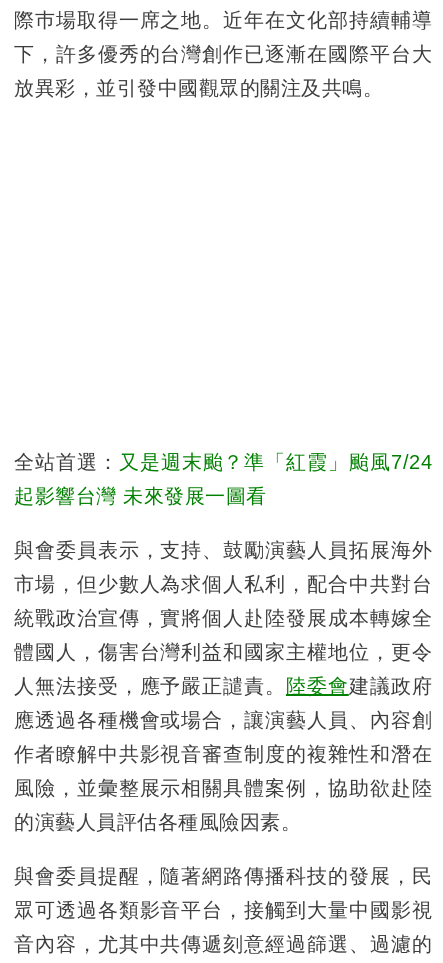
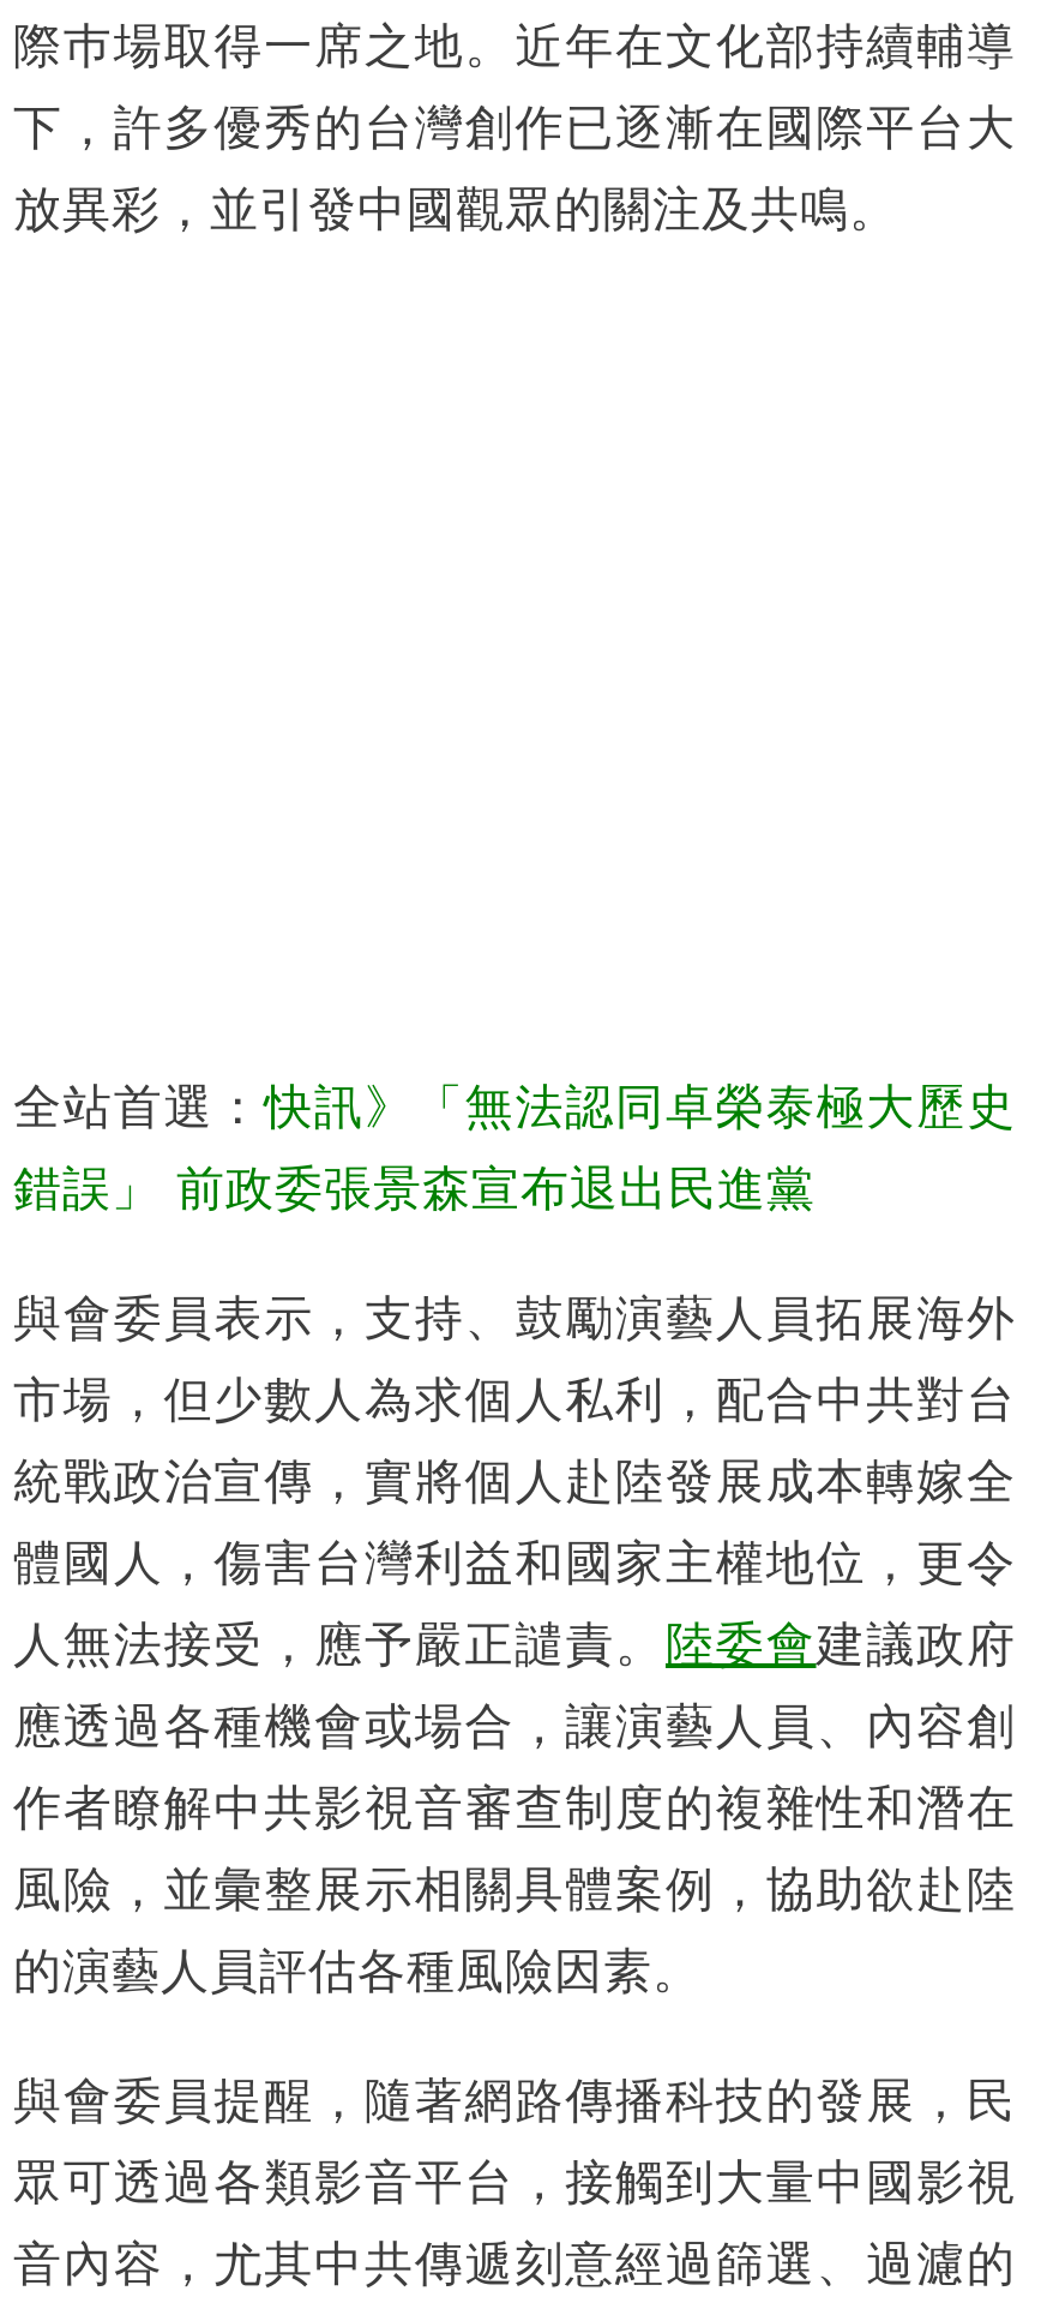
- 全站首選：又是週末颱？準「紅霞」颱風7/24
+ 全站首選：快訊》「無法認同卓榮泰極大歷史

- 起影響台灣 未來發展一圖看
+ 錯誤」 前政委張景森宣布退出民進黨
